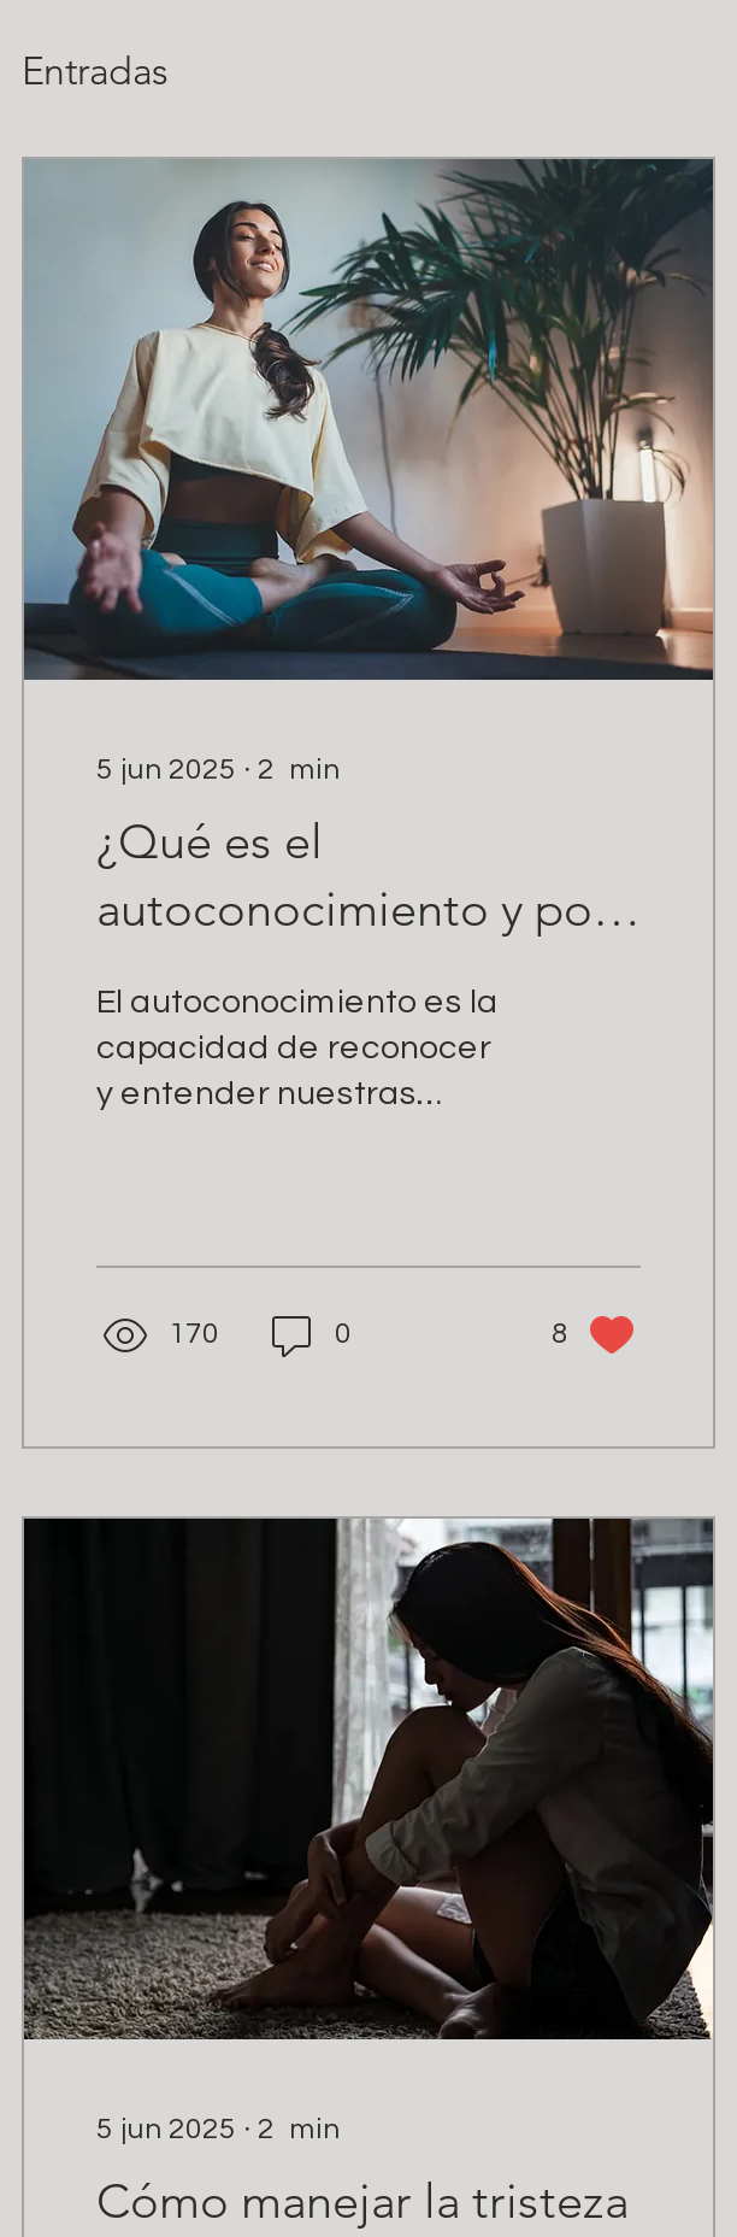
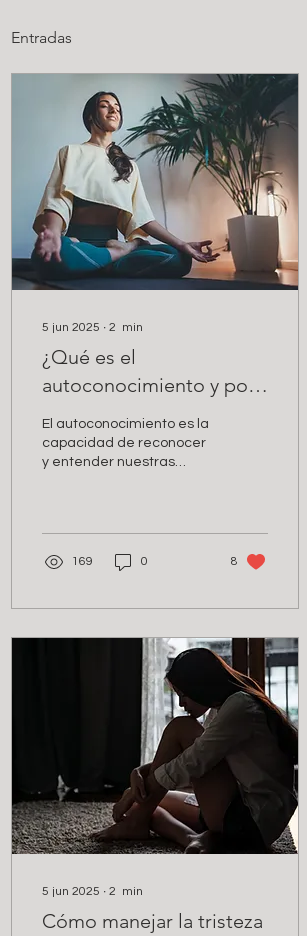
- 170
+ 169
